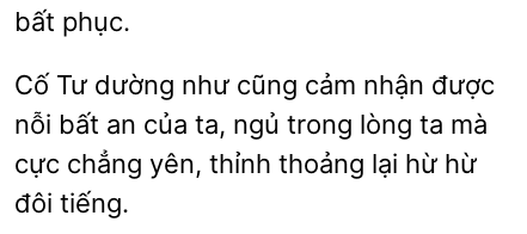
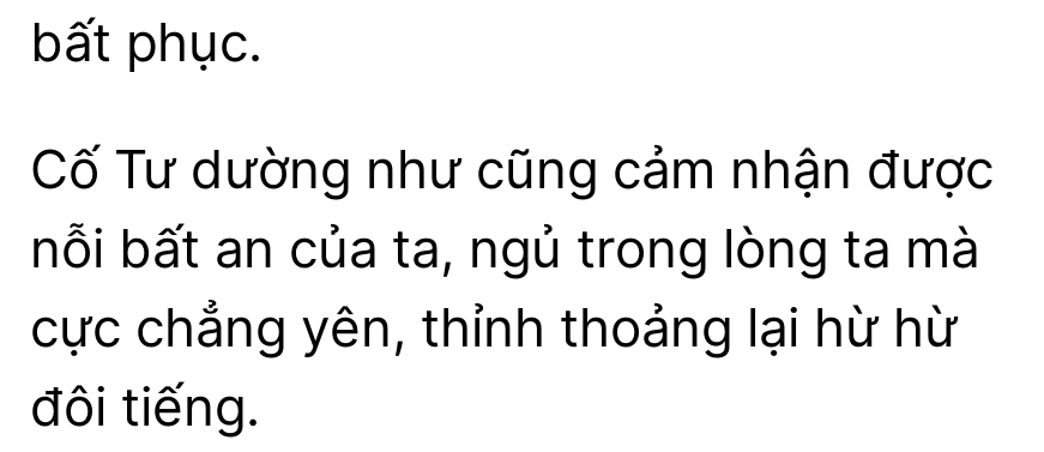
- Cố Tư dường như cũng cảm nhận được
- nỗi bất an của
- ngủ trong lòng ta
- cực chẳng yên, thỉnh
- lại hừ hừ
+ Cố Tư dường
+ cũng cảm nhận được
+ nỗi bất an của ta, ngủ trong lòng ta mà
+ chẳng yên,
+ thoảng lại hừ hừ
